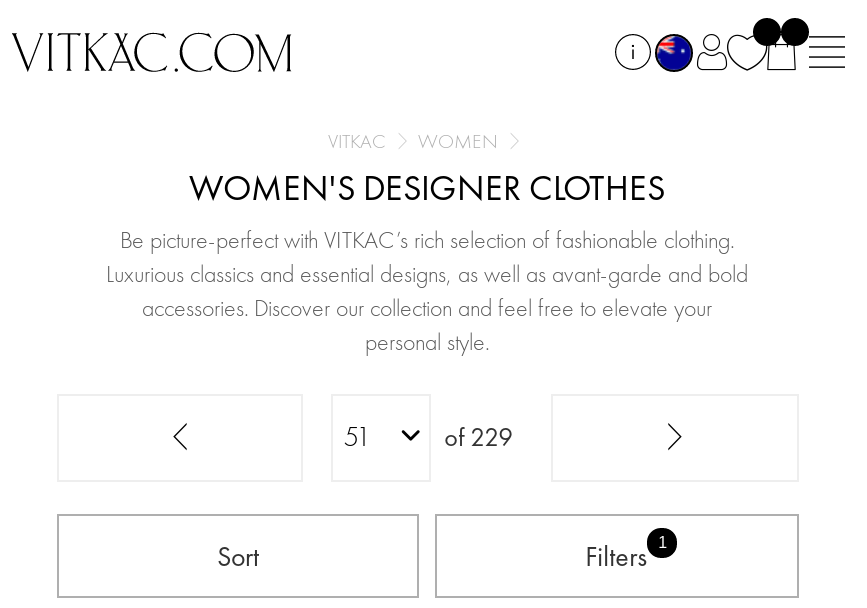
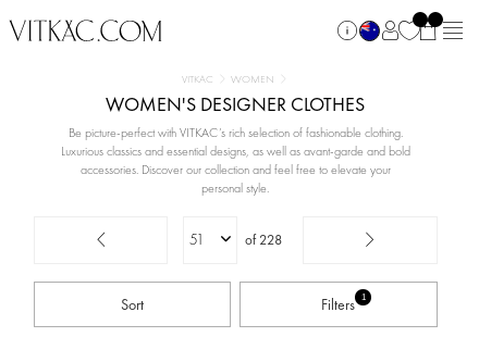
- of 229
+ of 228
